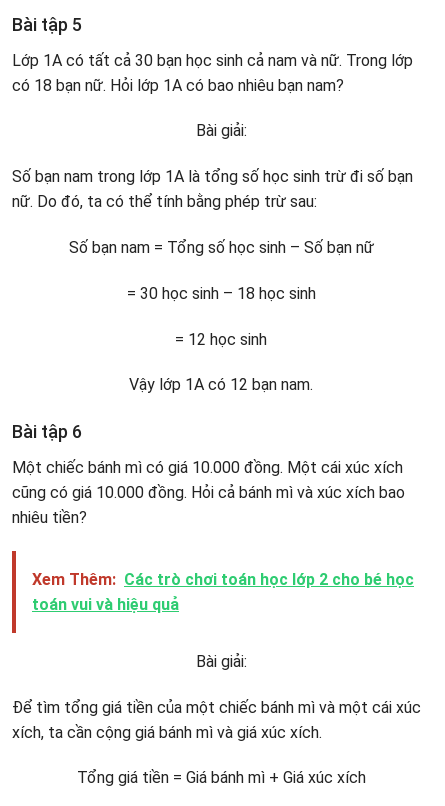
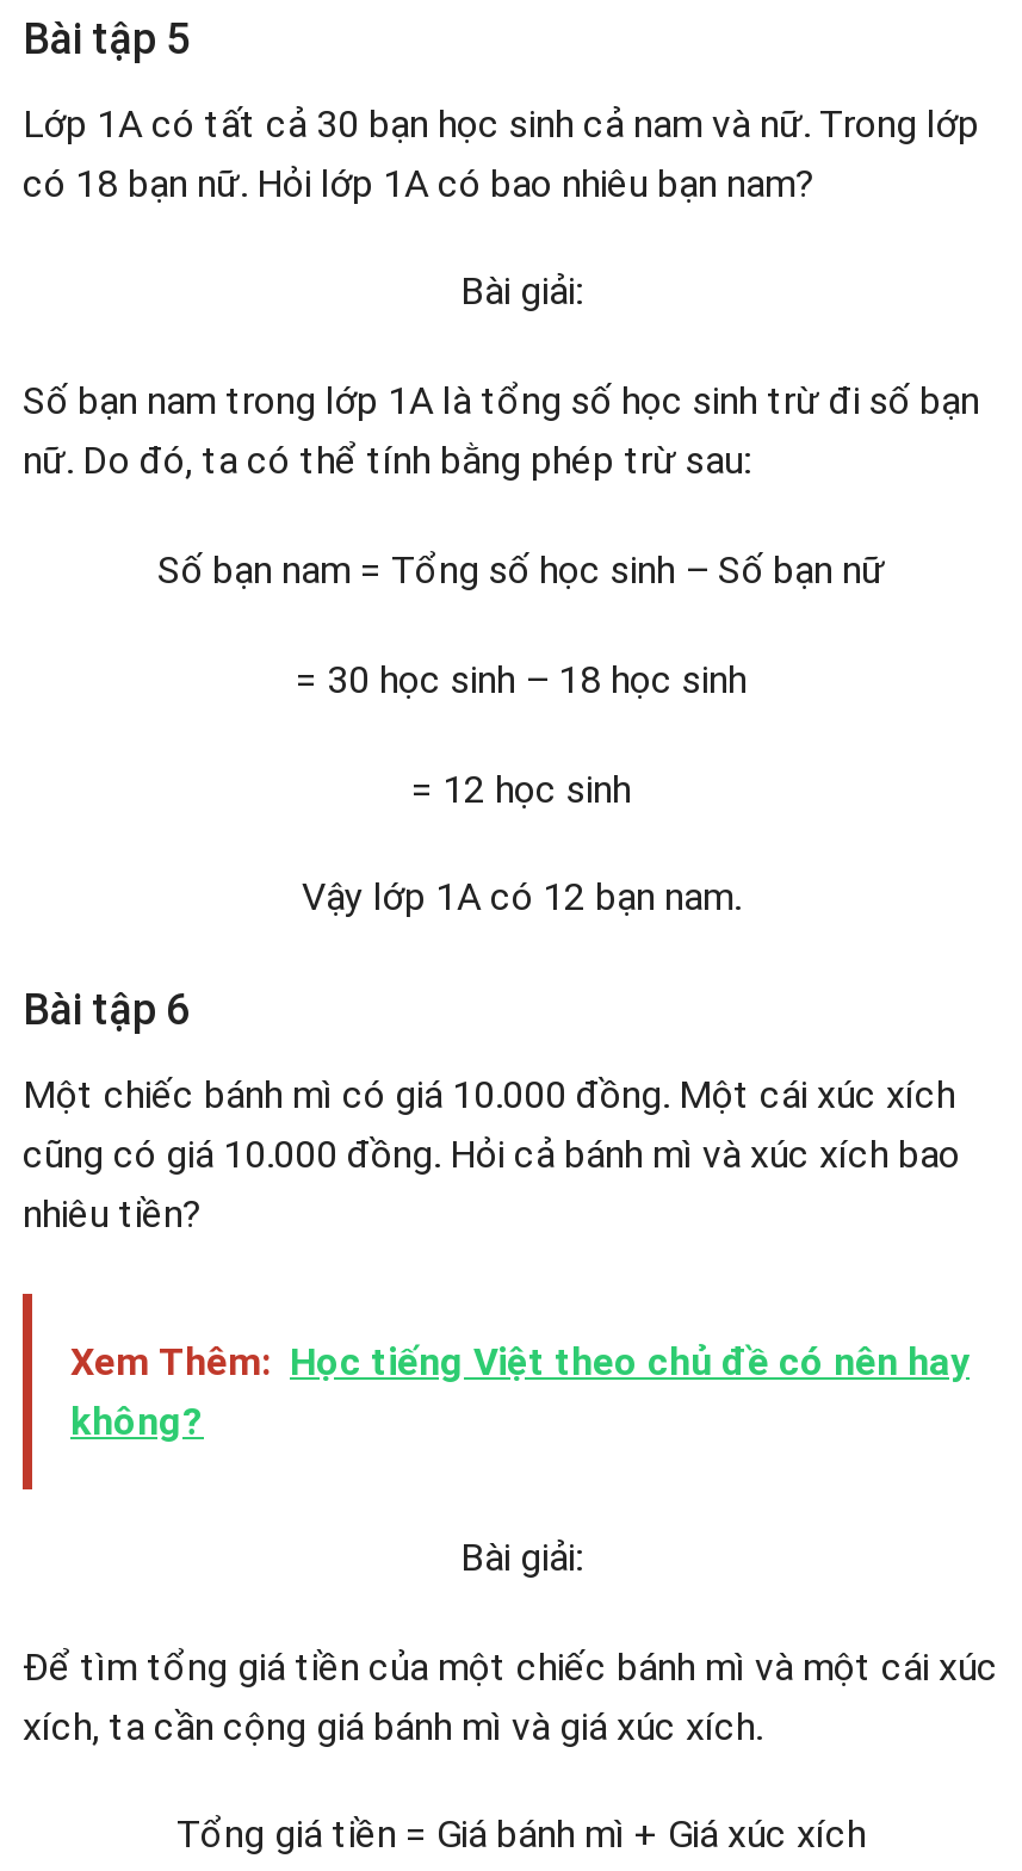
- Xem Thêm: Các trò chơi toán học lớp 2 cho bé học
- toán vui và hiệu quả
+ Xem Thêm: Học tiếng Việt theo chủ đề có nên hay
+ không?
